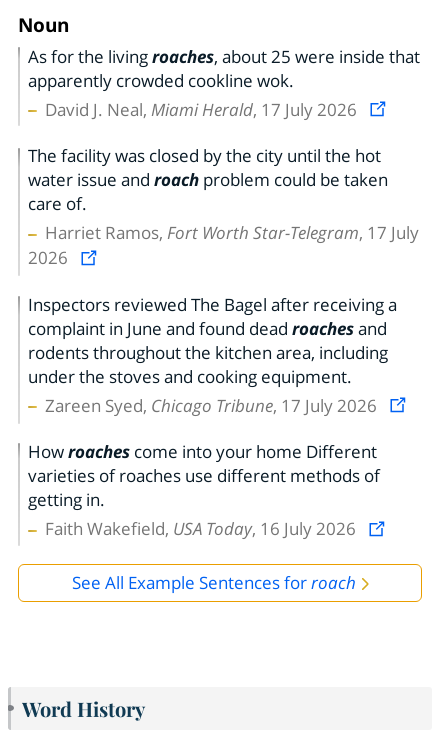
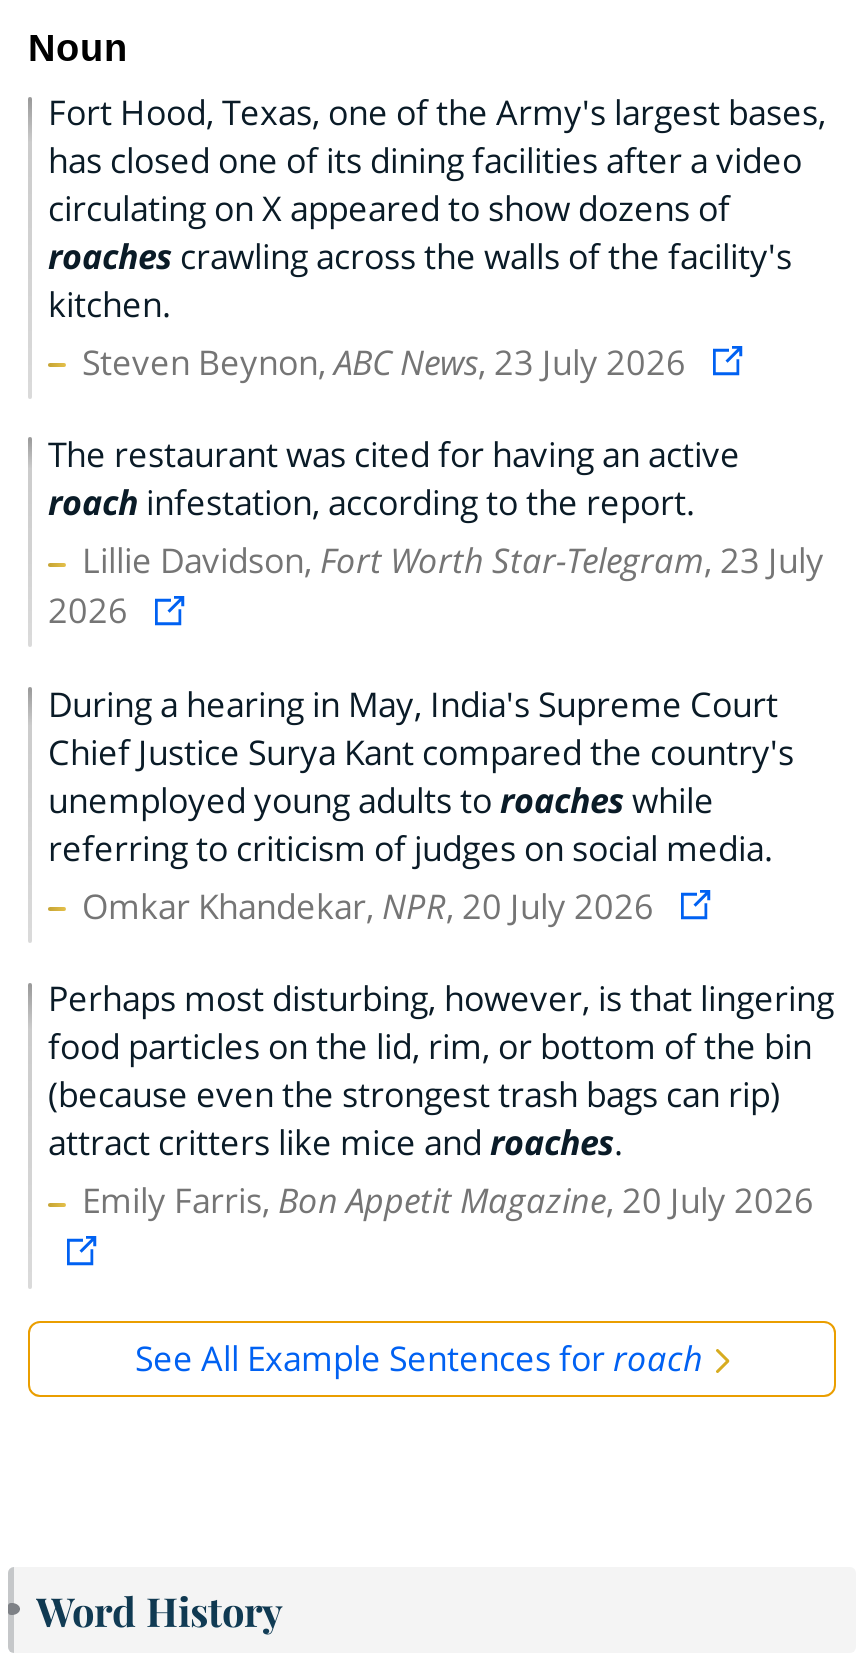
- As for the living roaches, about 25 were inside that
- apparently crowded cookline wok.
- David J. Neal, Miami Herald, 17 July 2026
+ Fort Hood, Texas, one of the Army's largest bases,
+ has closed one of its dining facilities after a video
+ circulating on X appeared to show dozens of
+ roaches crawling across the walls of the facility's
+ kitchen.
+ Steven Beynon, ABC News, 23 July 2026

- The facility was closed by the city until the hot
- water issue and roach problem could be taken
- care of.
- Harriet Ramos, Fort Worth Star-Telegram, 17 July
+ The restaurant was cited for having an active
+ roach infestation, according to the report.
+ Lillie Davidson, Fort Worth Star-Telegram, 23 July

- Inspectors reviewed The Bagel after receiving a
- complaint in June and found dead roaches and
- rodents throughout the kitchen area, including
- under the stoves and cooking equipment.
- Zareen Syed, Chicago Tribune, 17 July 2026
+ During a hearing in May, India's Supreme Court
+ Chief Justice Surya Kant compared the country's
+ unemployed young adults to roaches while
+ referring to criticism of judges on social media.
+ Omkar Khandekar, NPR, 20 July 2026

- How roaches come into your home Different
- varieties of roaches use different methods of
- getting in.
- Faith Wakefield, USA Today, 16 July 2026
+ Perhaps most disturbing, however, is that lingering
+ food particles on the lid, rim, or bottom of the bin
+ (because even the strongest trash bags can rip)
+ attract critters like mice and roaches.
+ Emily Farris, Bon Appetit Magazine, 20 July 2026
